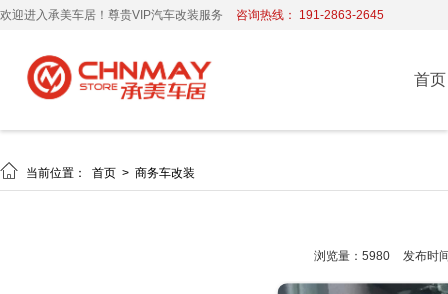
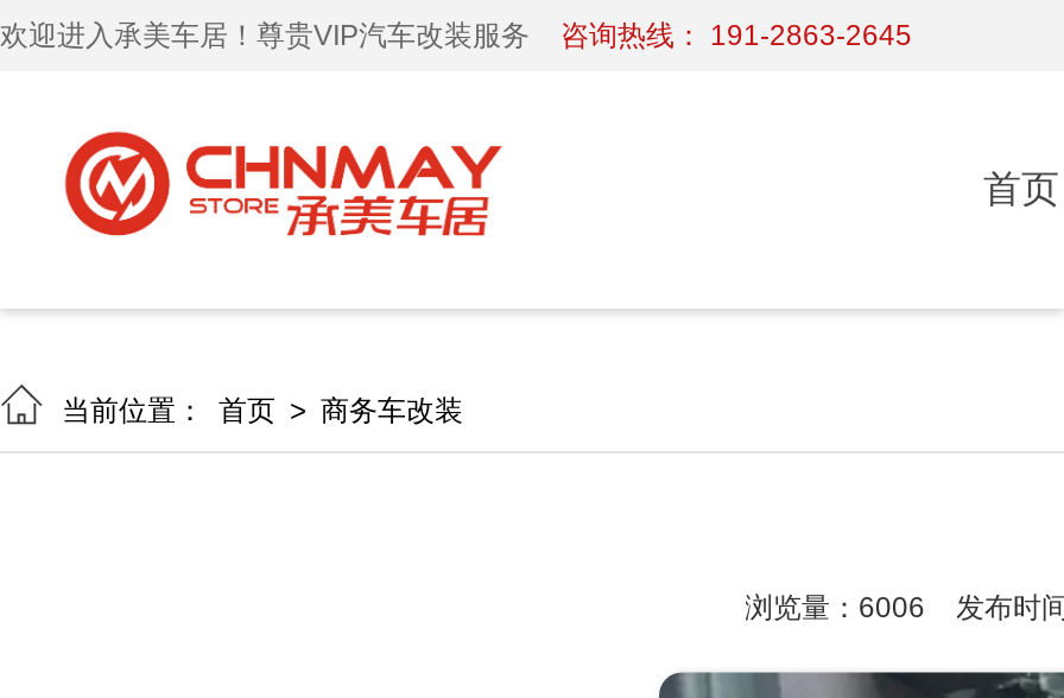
- 浏览量：5980
+ 浏览量：6006
